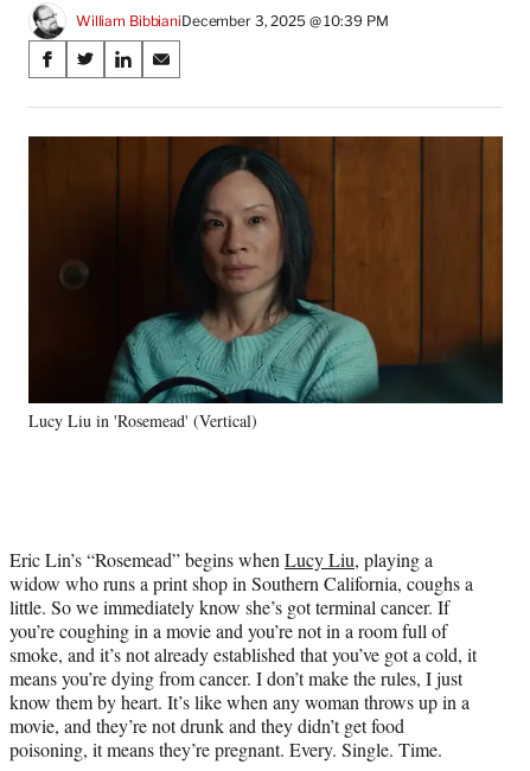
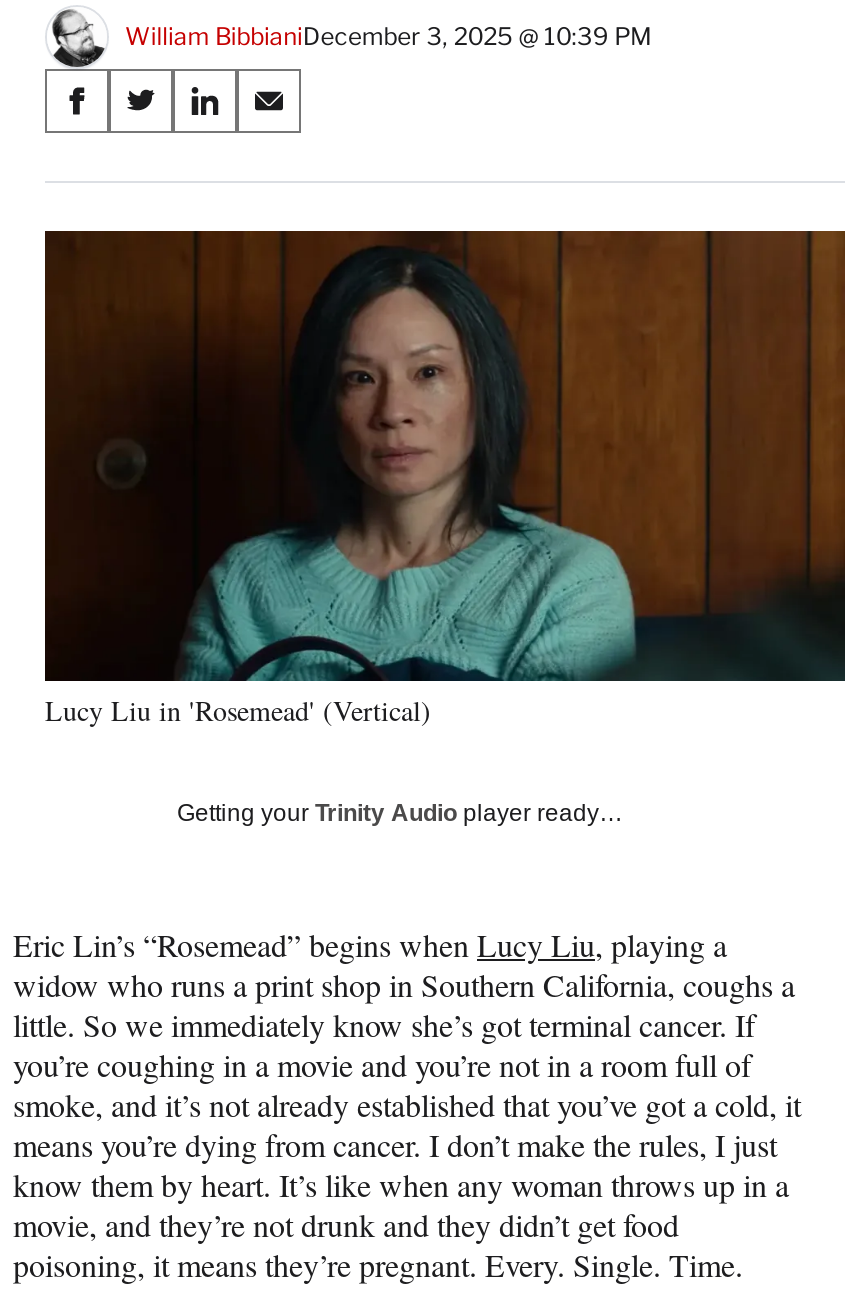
+ Getting your Trinity Audio player ready…
